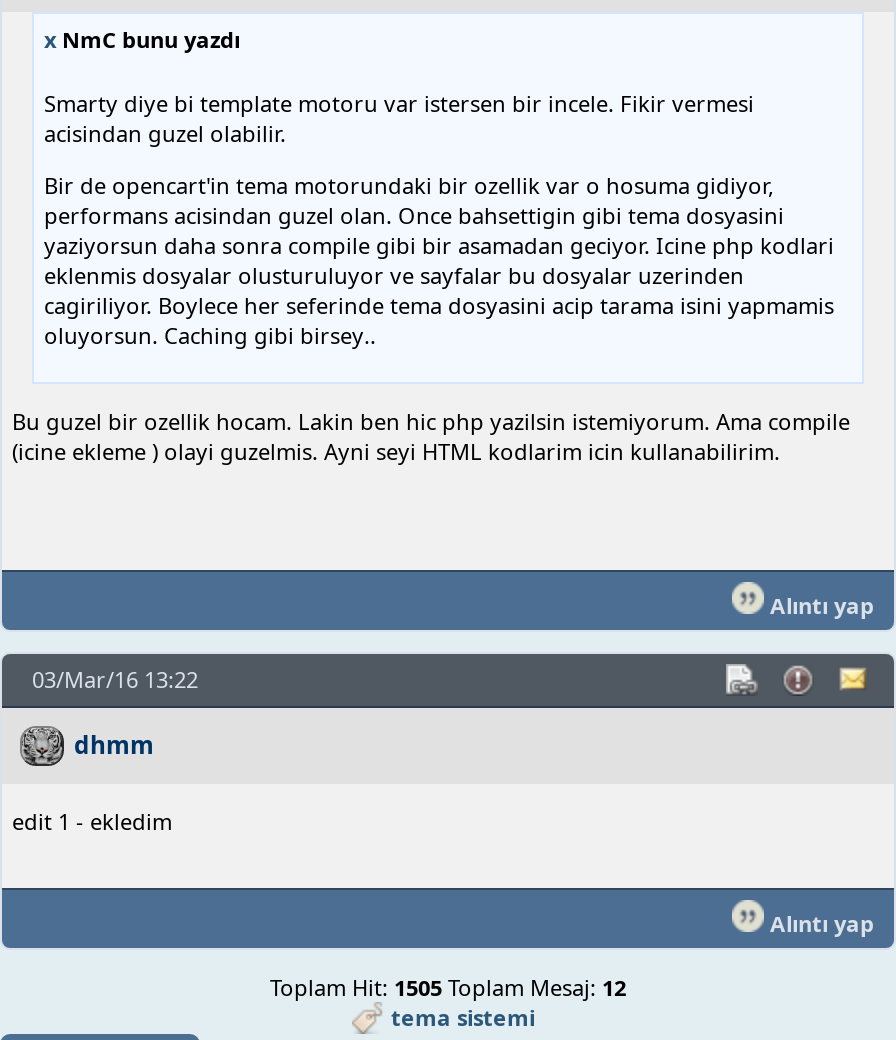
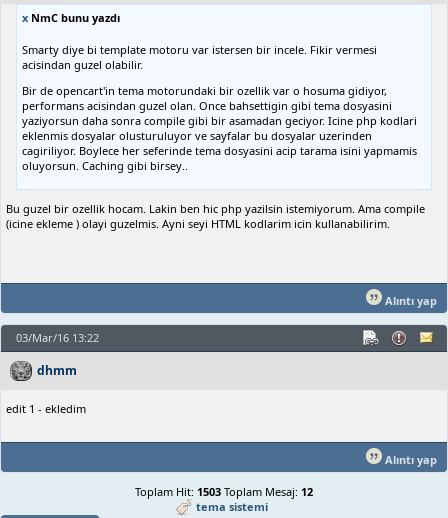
- Toplam Hit: 1505 Toplam Mesaj: 12
+ Toplam Hit: 1503 Toplam Mesaj: 12
